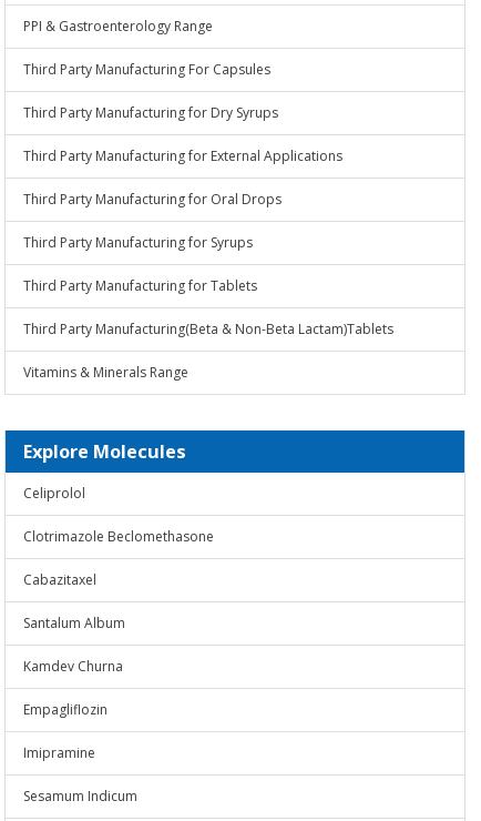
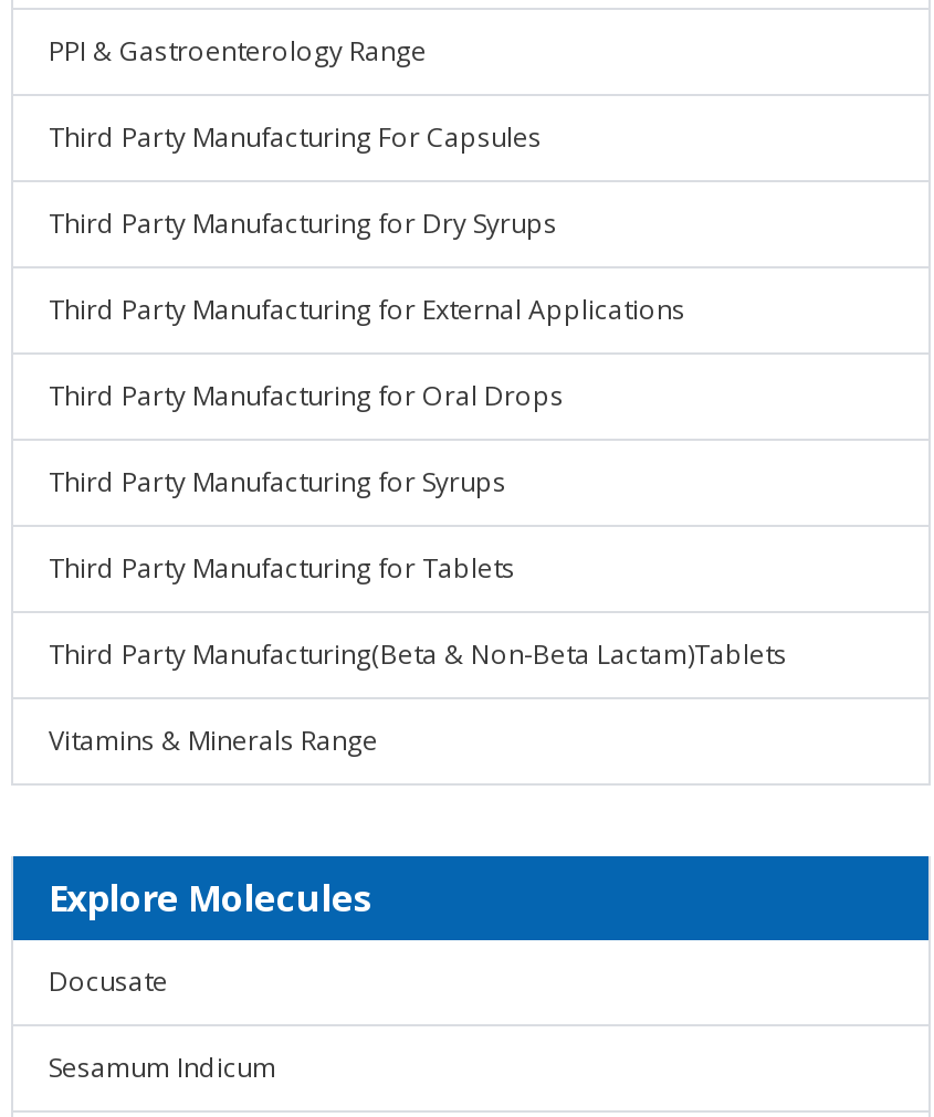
- Celiprolol
- Clotrimazole Beclomethasone
- Cabazitaxel
- Santalum Album
- Kamdev Churna
- Empagliflozin
- Imipramine
+ Docusate
